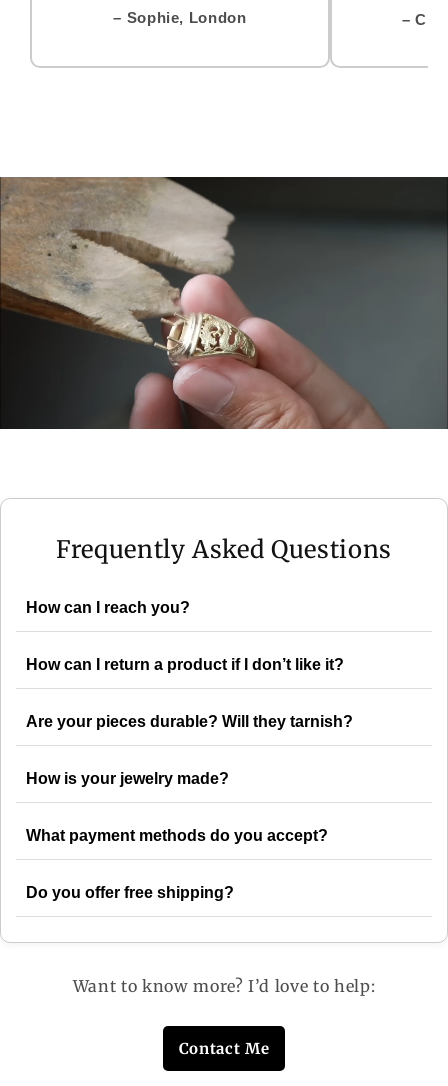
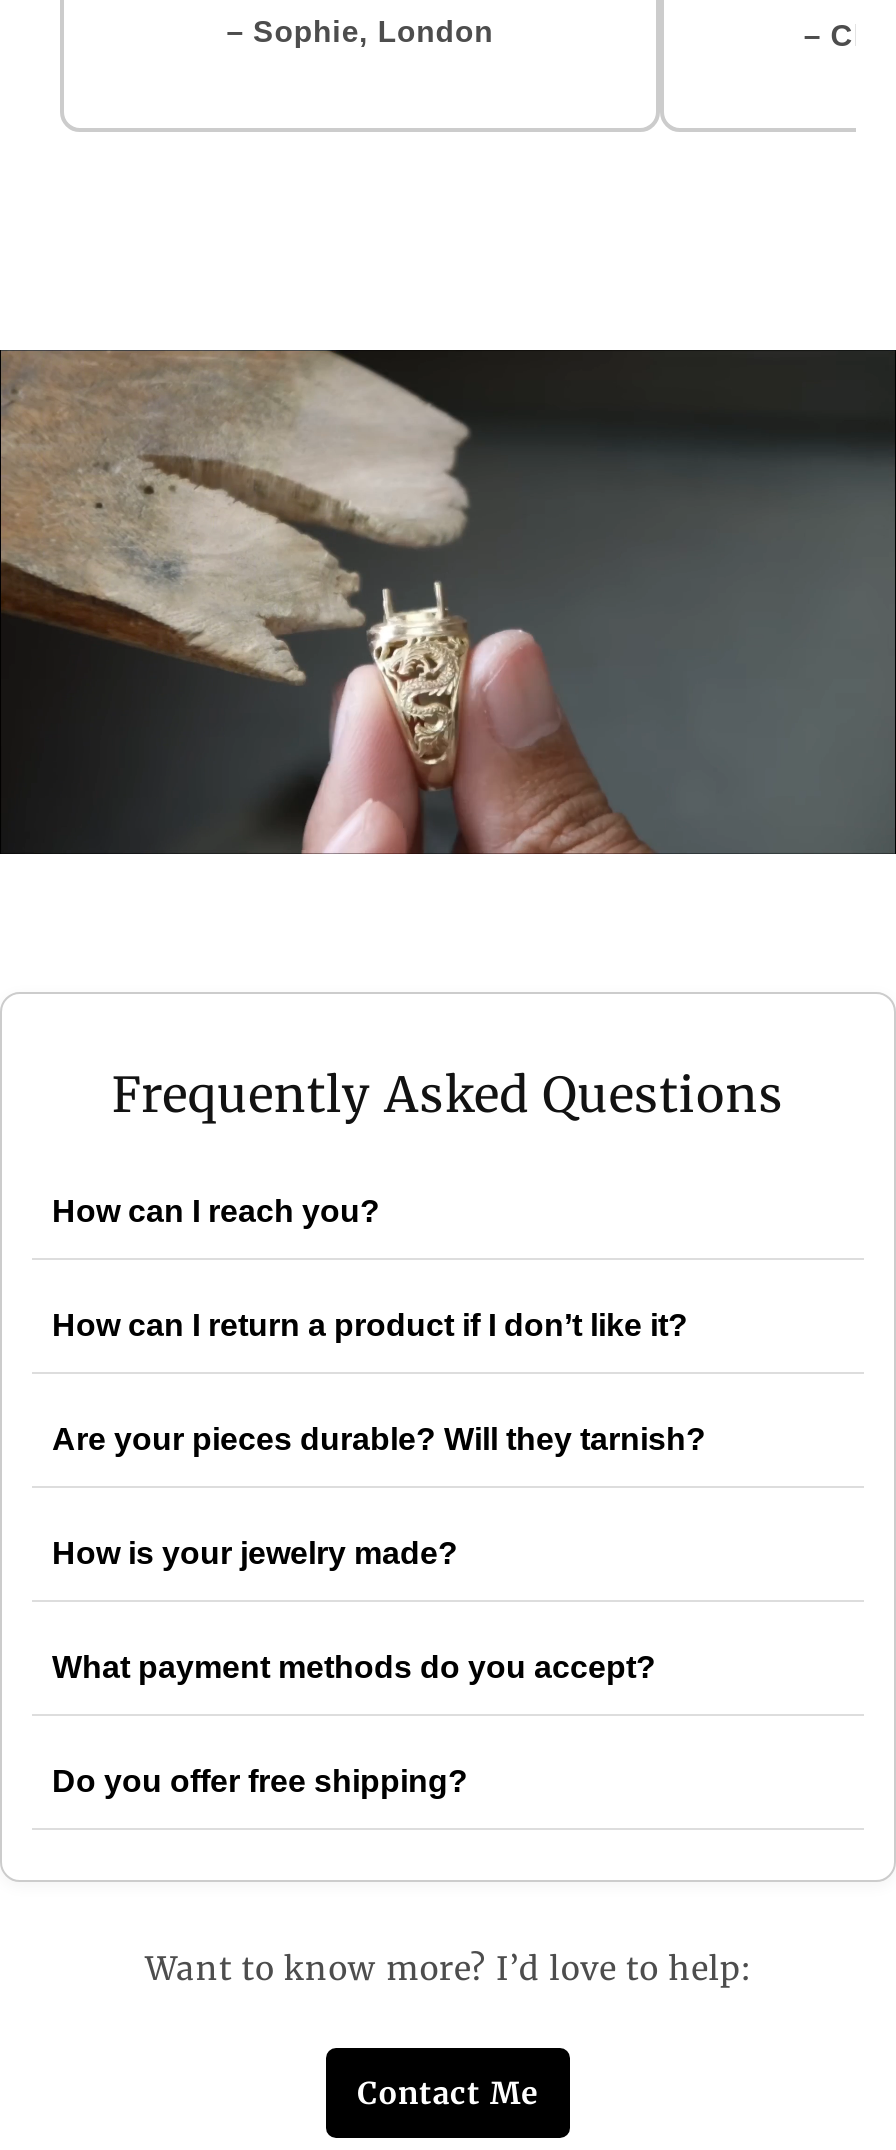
- [image]
+ [image]
